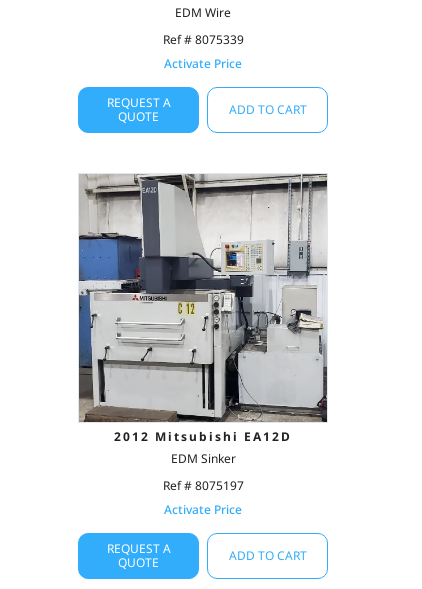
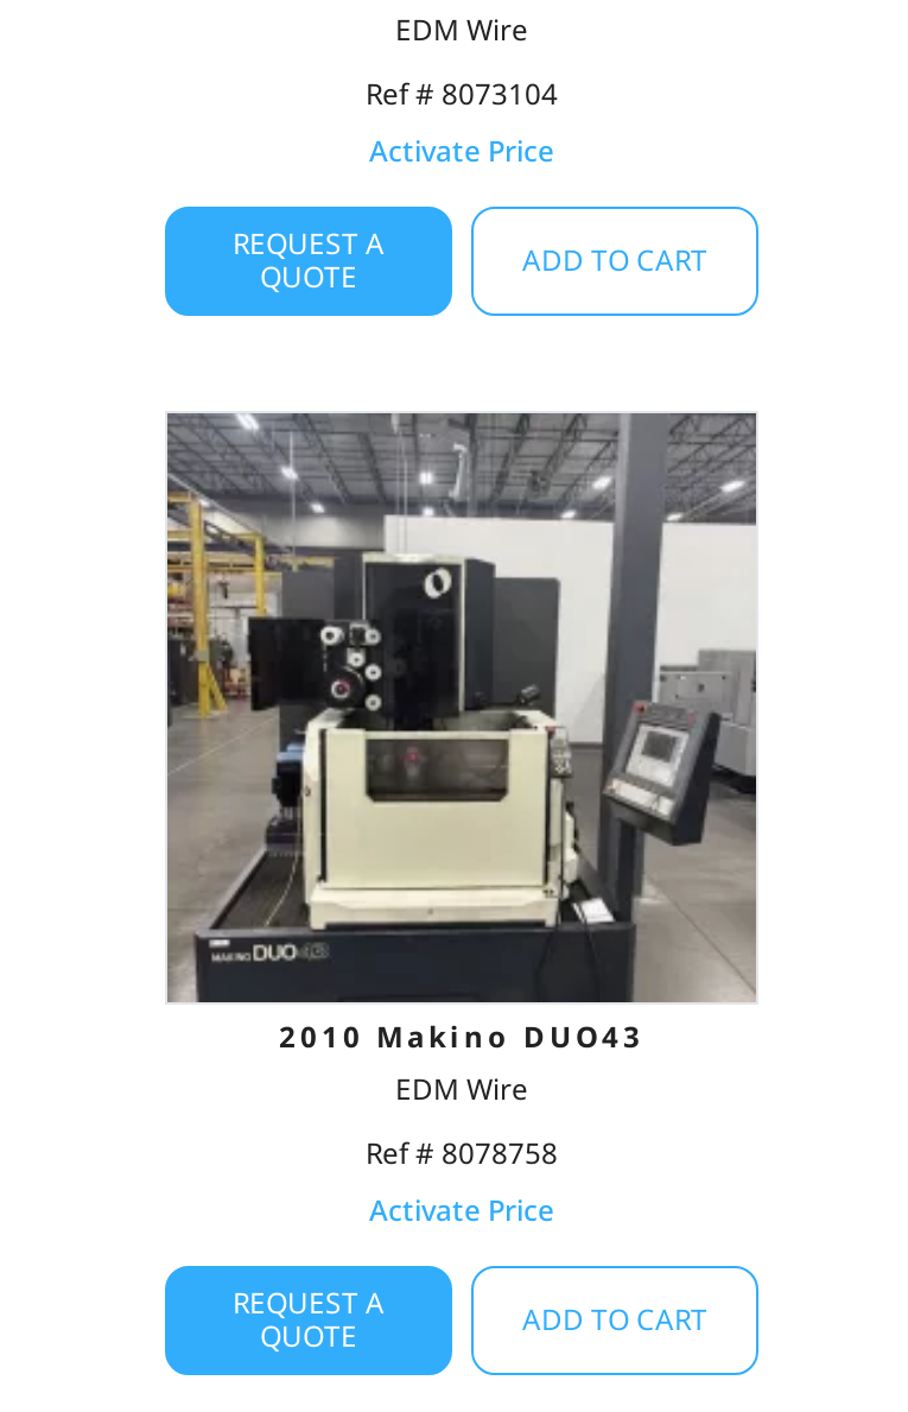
- Ref # 8075339
+ Ref # 8073104

- [image]
- 2012 Mitsubishi EA12D
- EDM Sinker
+ [image]
+ 2010 Makino DUO43
+ EDM Wire

- Ref # 8075197
+ Ref # 8078758
